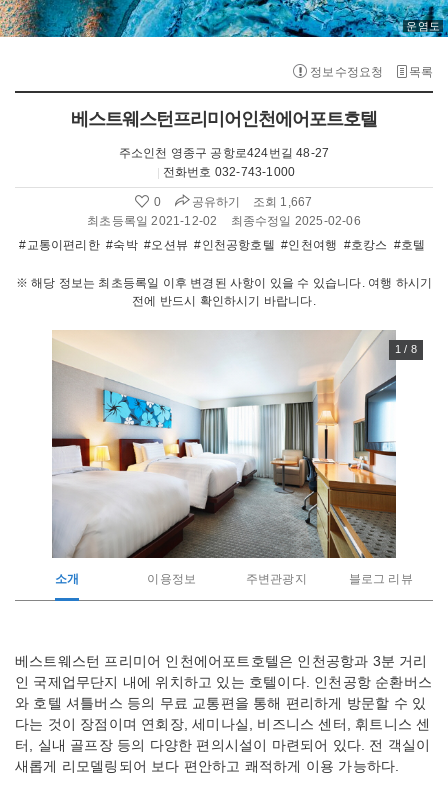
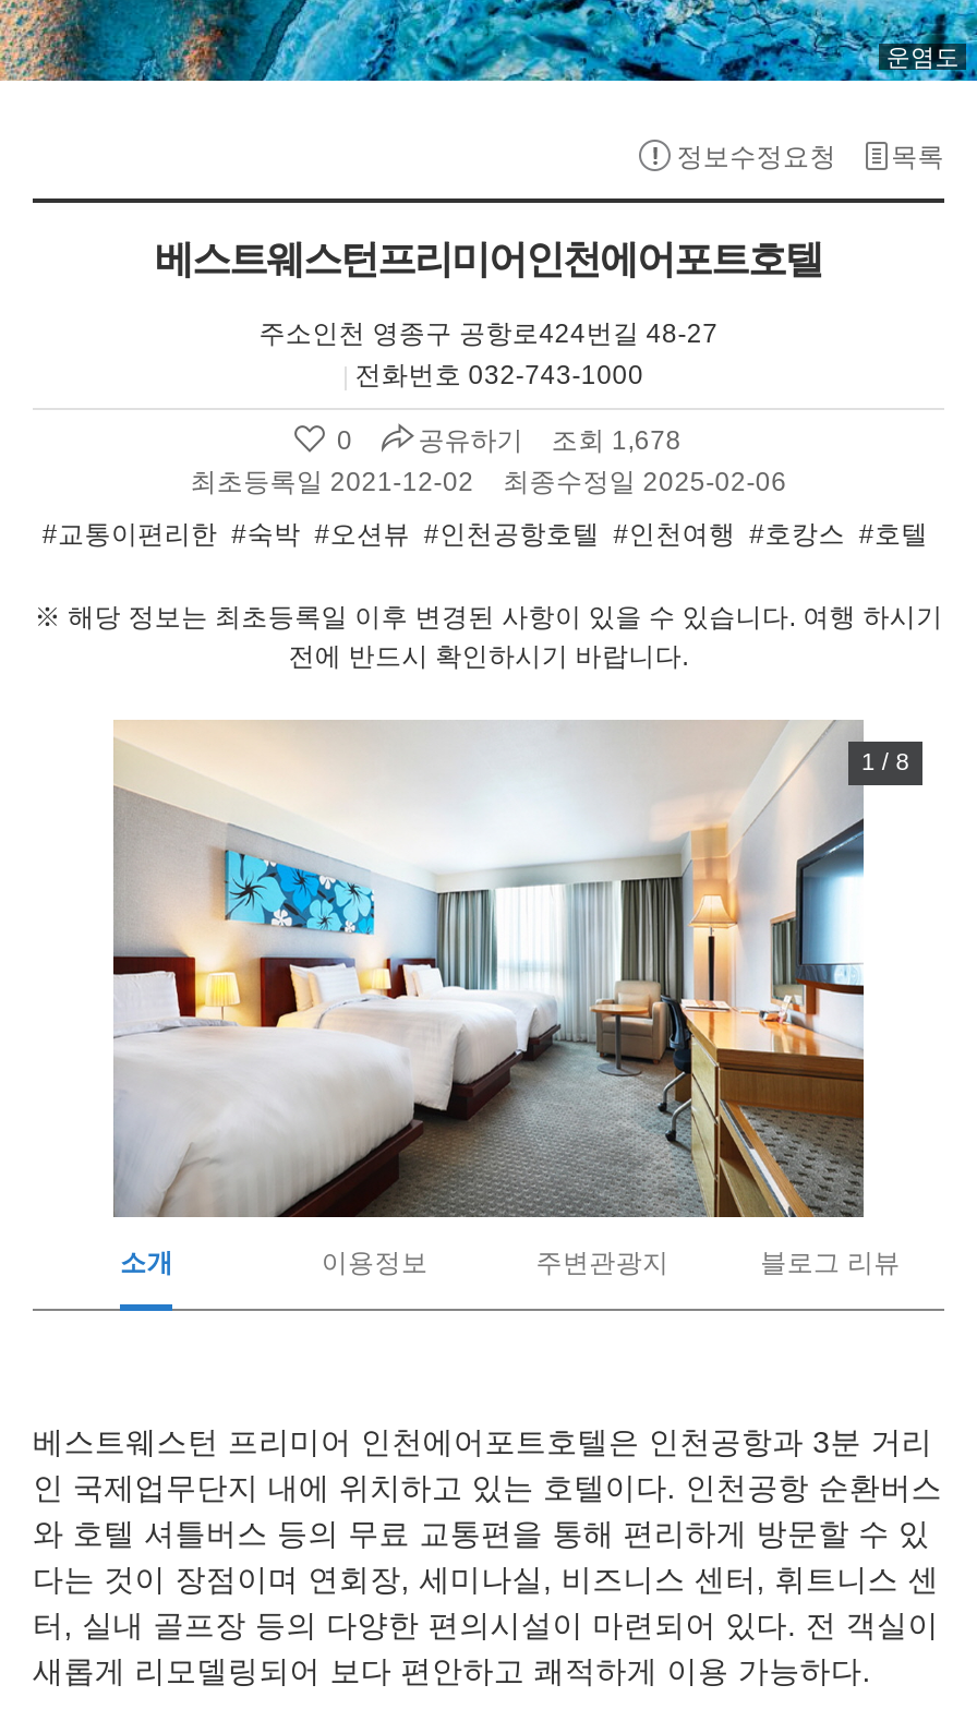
- 조회 1,667
+ 조회 1,678
